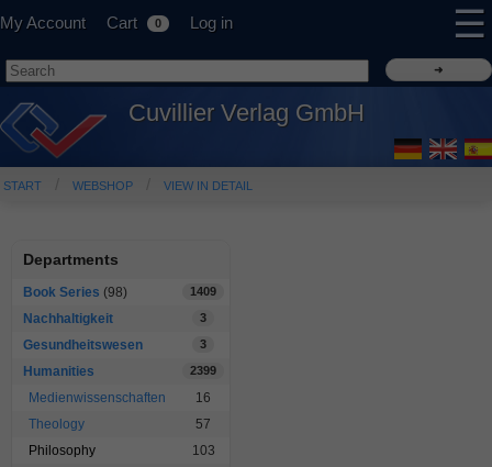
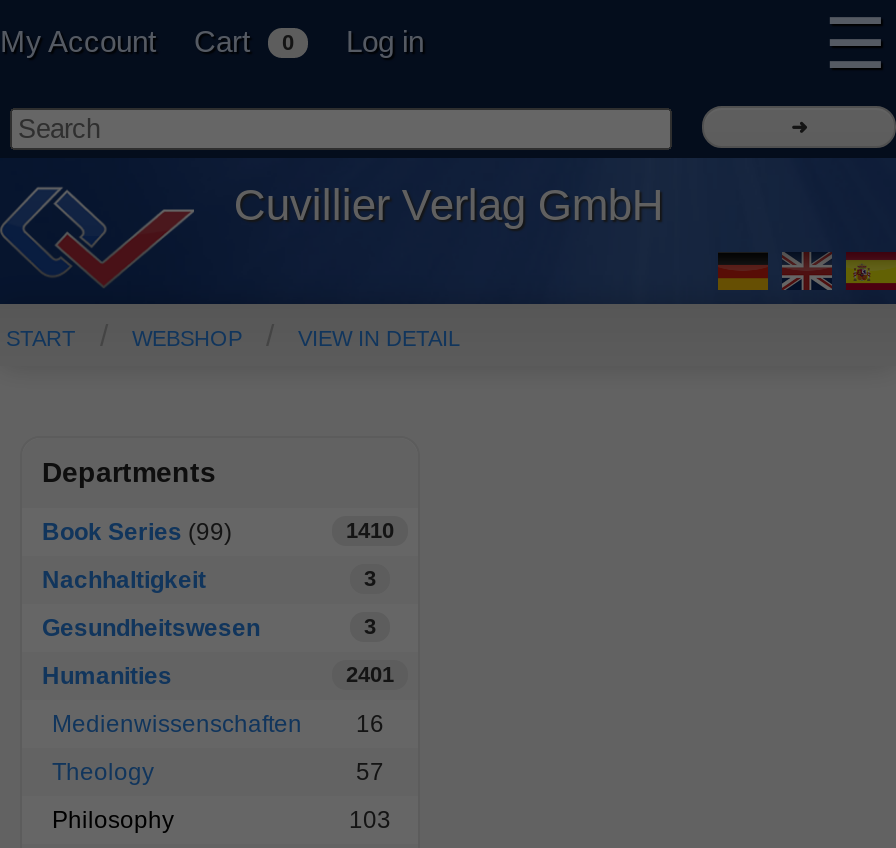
- Book Series (98)
+ Book Series (99)

- 1409
+ 1410

- 2399
+ 2401
